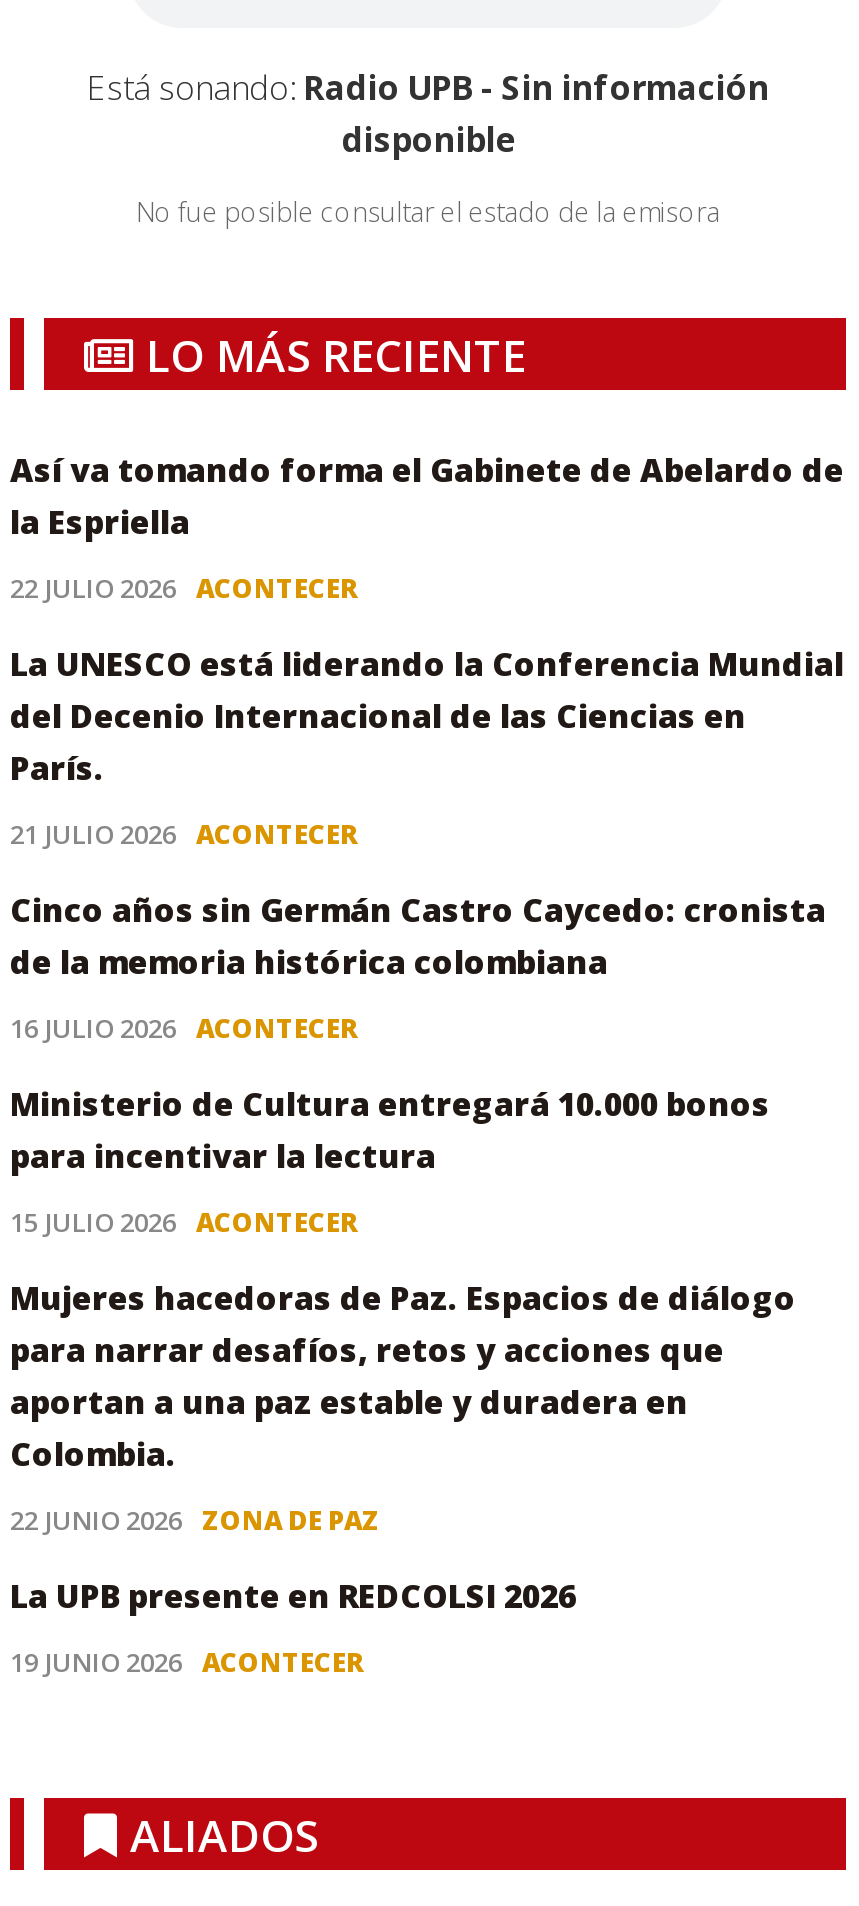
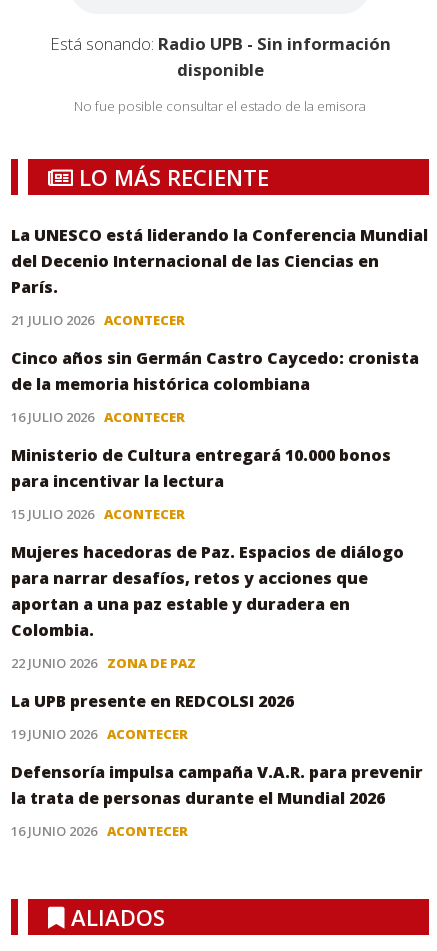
- Así va tomando forma el Gabinete de Abelardo de
- la Espriella
- 22 JULIO 2026 ACONTECER

moved up: La UNESCO está liderando la Conferencia Mundial | del Decenio Internacional de las Ciencias en | París. | ... | La UPB presente en REDCOLSI 2026 | 19 JUNIO 2026 ACONTECER

+ Defensoría impulsa campaña V.A.R. para prevenir
+ la trata de personas durante el Mundial 2026
+ 16 JUNIO 2026 ACONTECER
